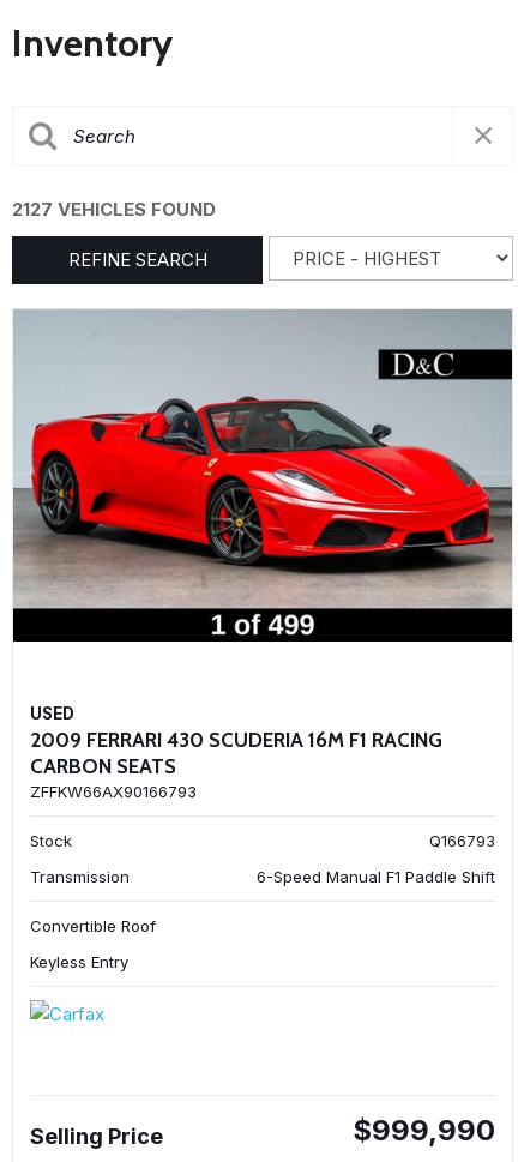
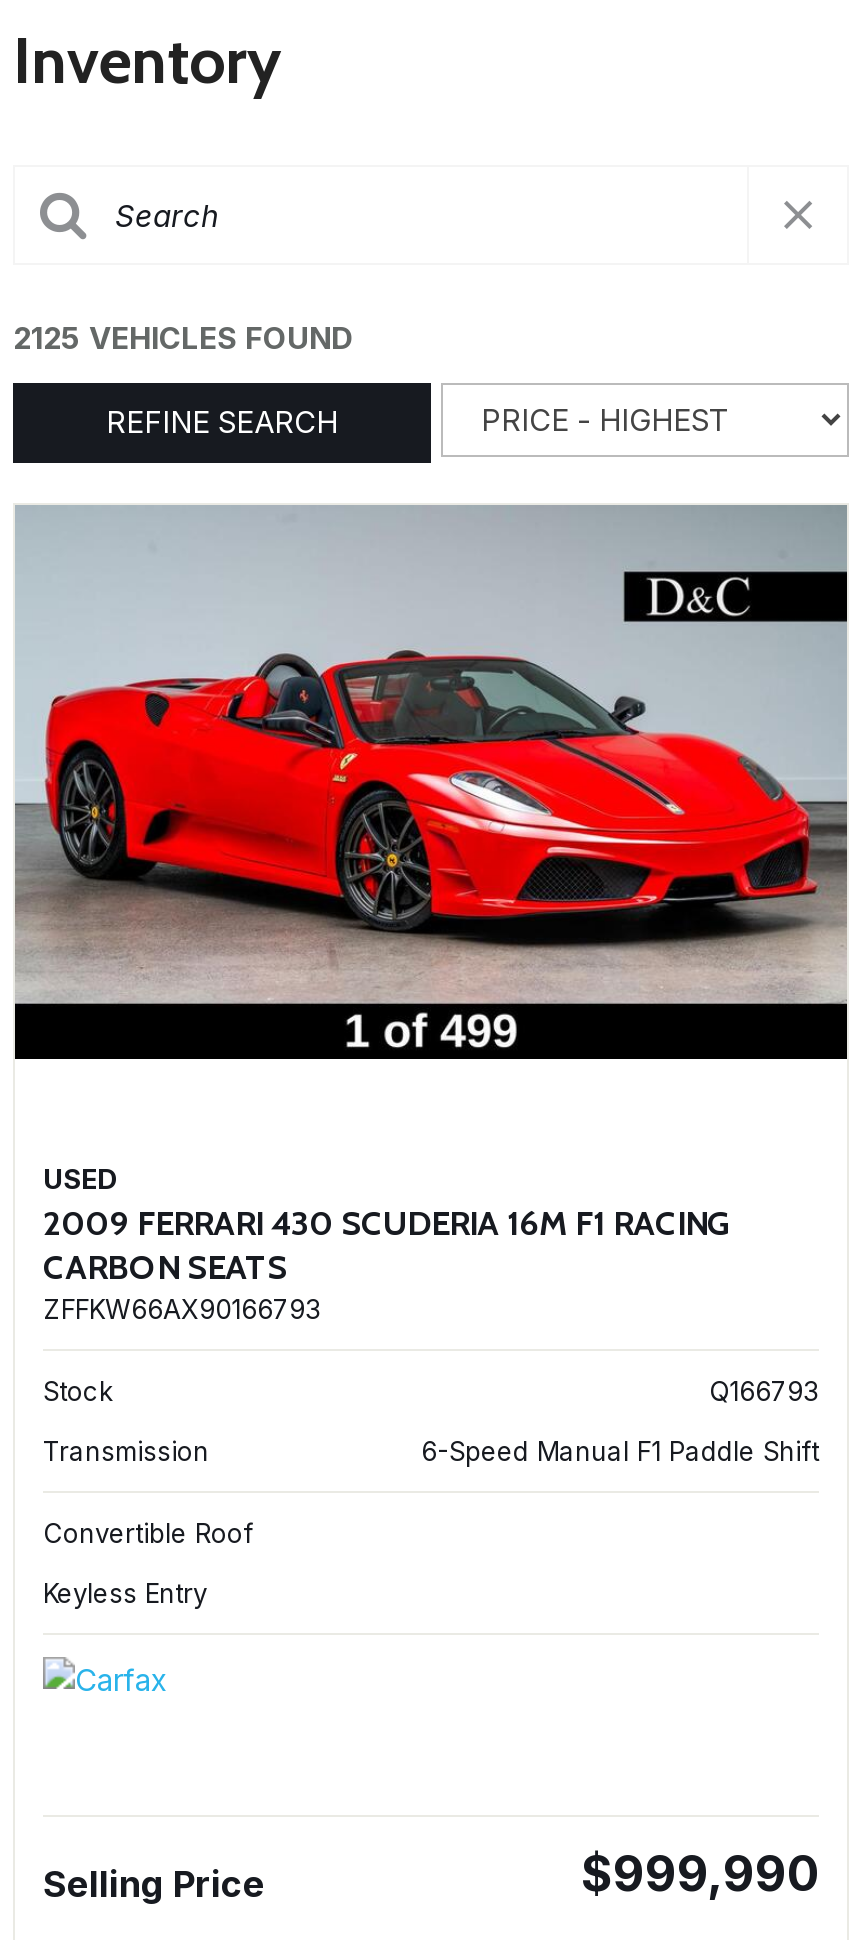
- 2127 VEHICLES FOUND
+ 2125 VEHICLES FOUND
